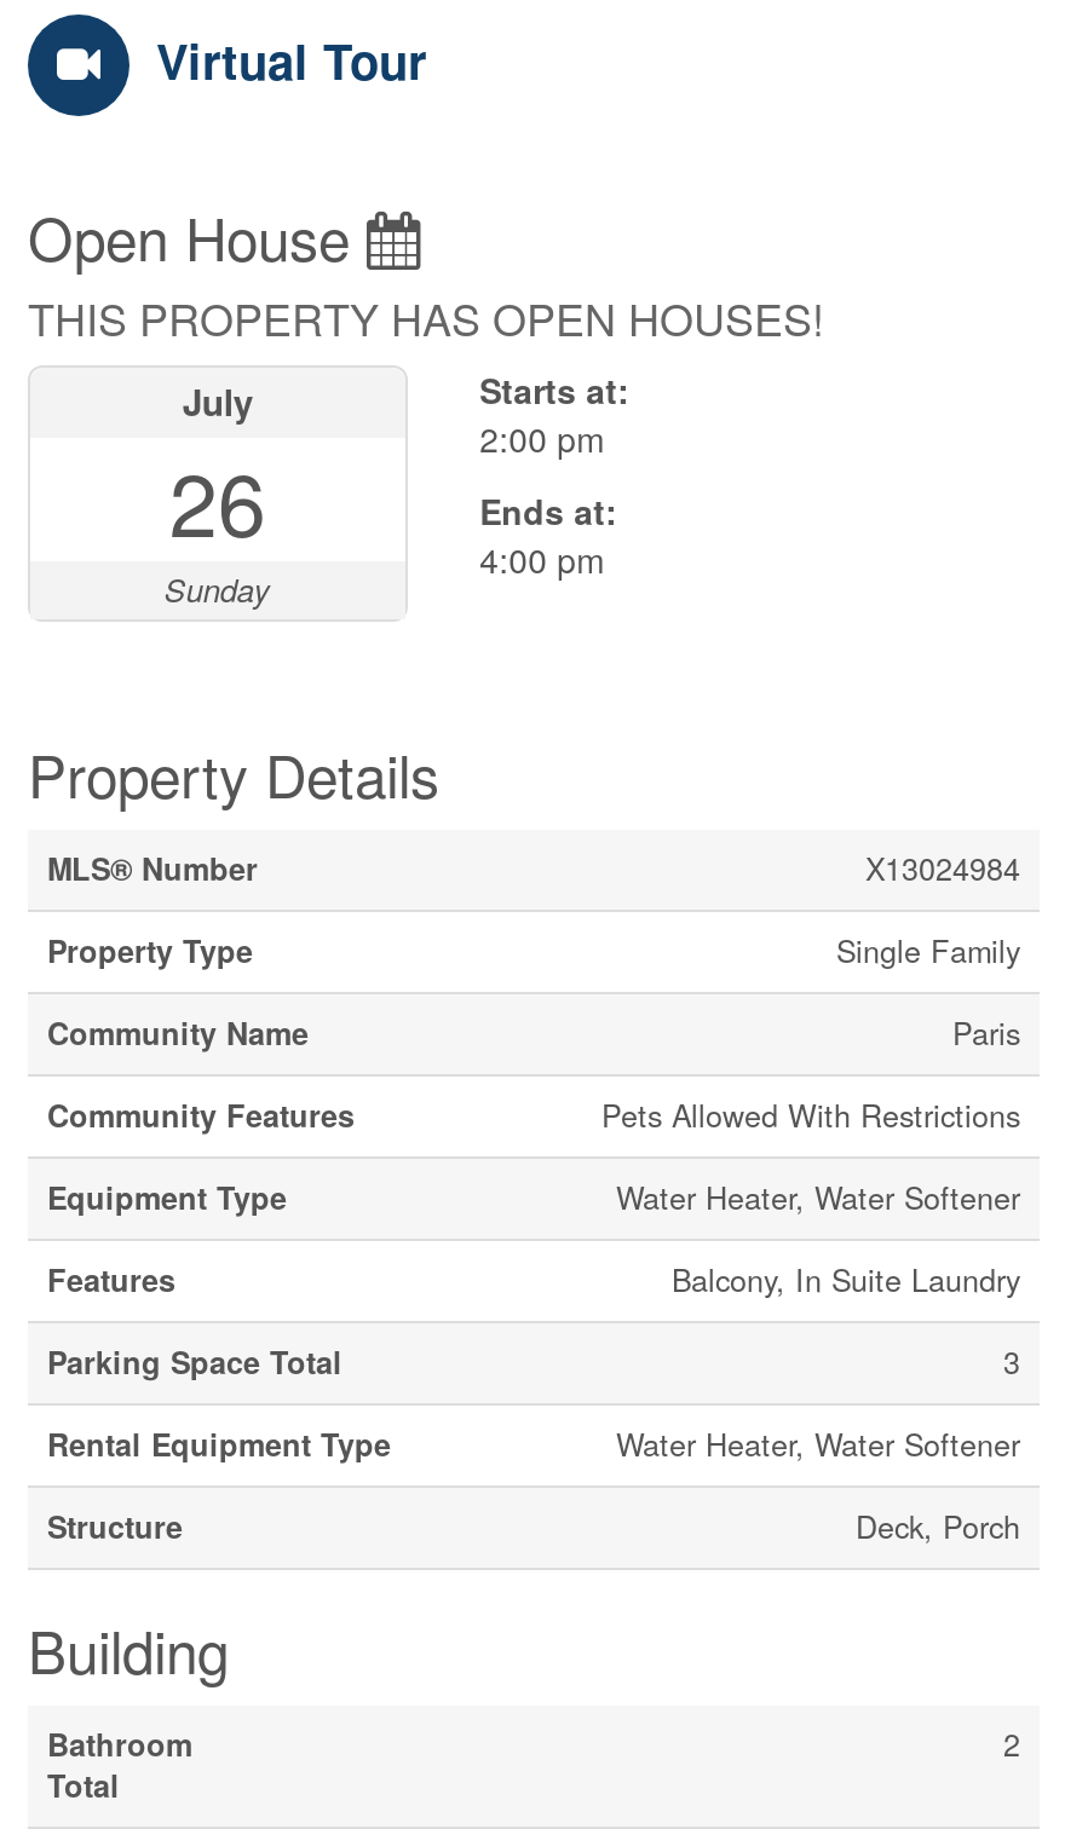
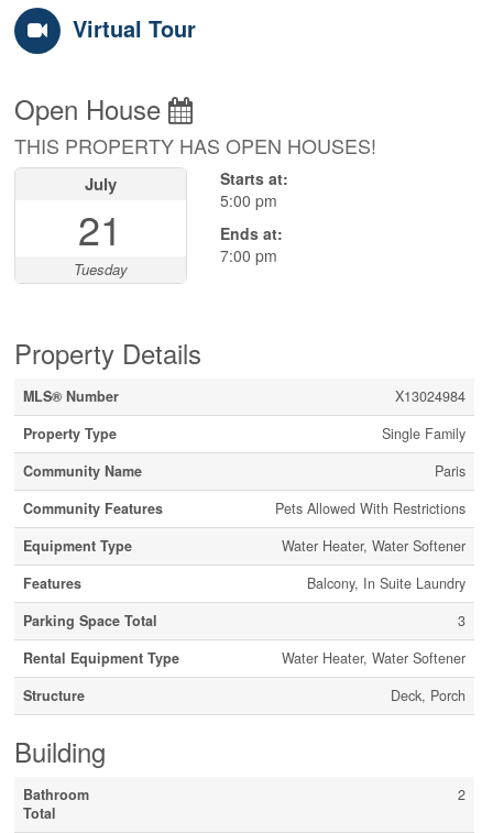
- 2:00 pm
+ 5:00 pm

- 26
- Sunday
+ 21
+ Tuesday

- 4:00 pm
+ 7:00 pm
